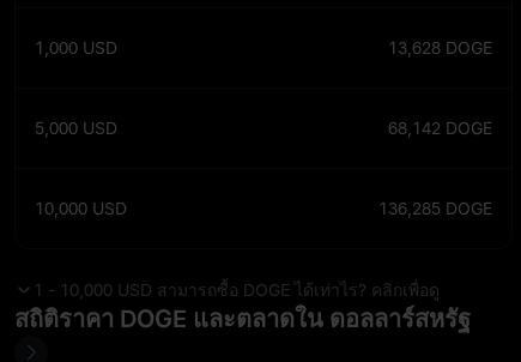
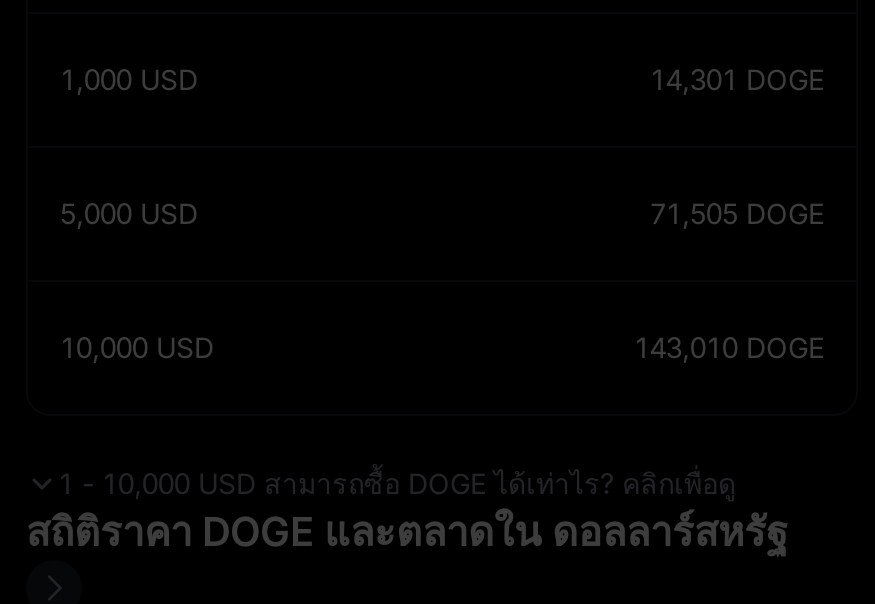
- 13,628 DOGE
+ 14,301 DOGE

- 68,142 DOGE
+ 71,505 DOGE

- 136,285 DOGE
+ 143,010 DOGE
